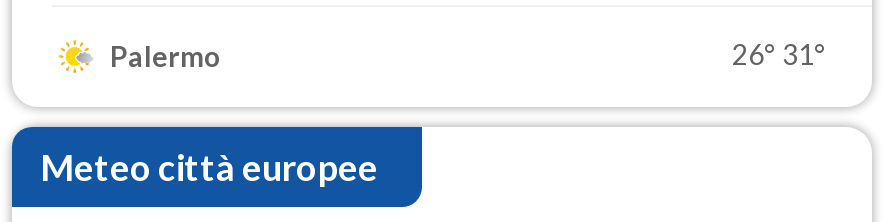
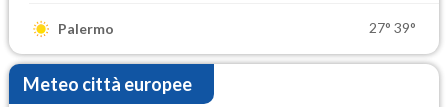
- 26° 31°
+ 27° 39°
